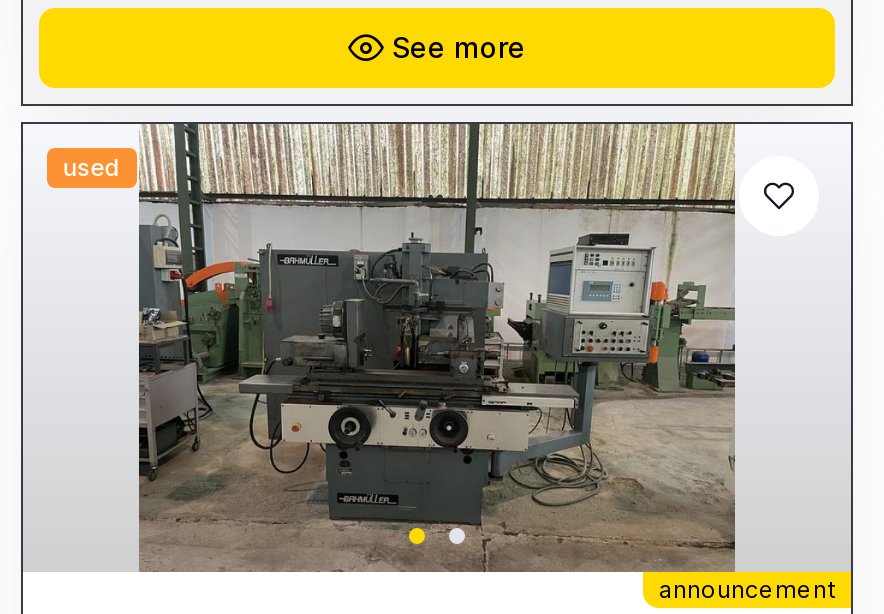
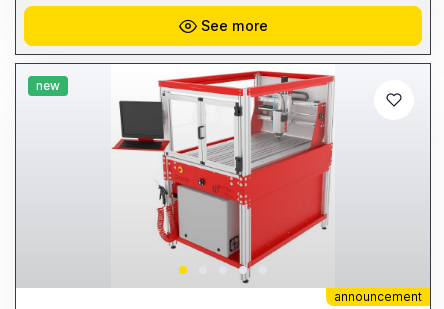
- [image]
- used
+ [image]
+ new
